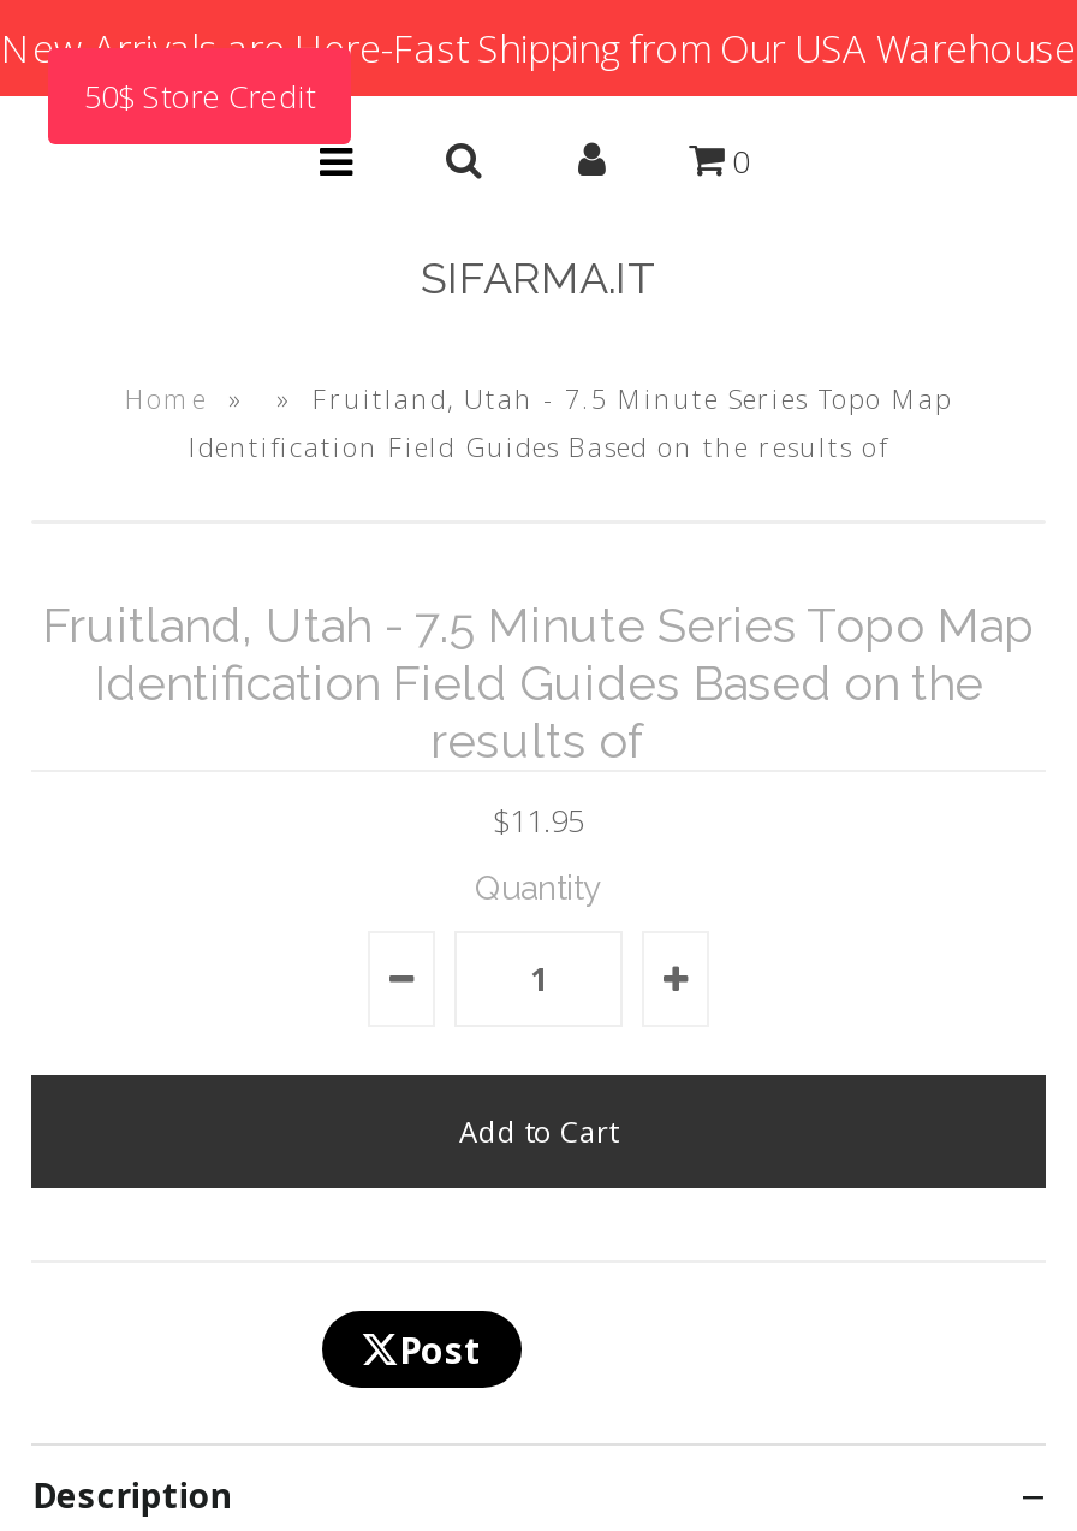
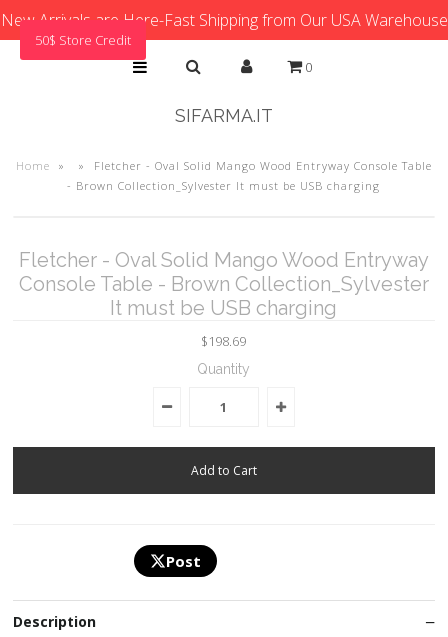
- » Fruitland, Utah - 7.5 Minute Series Topo Map
- Identification Field Guides Based on the results of
+ » Fletcher - Oval Solid Mango Wood Entryway Console Table
+ - Brown Collection_Sylvester It must be USB charging

- Fruitland, Utah - 7.5 Minute Series Topo Map
- Identification Field Guides Based on the
- results of
+ Fletcher - Oval Solid Mango Wood Entryway
+ Console Table - Brown Collection_Sylvester
+ It must be USB charging

- $11.95
+ $198.69
